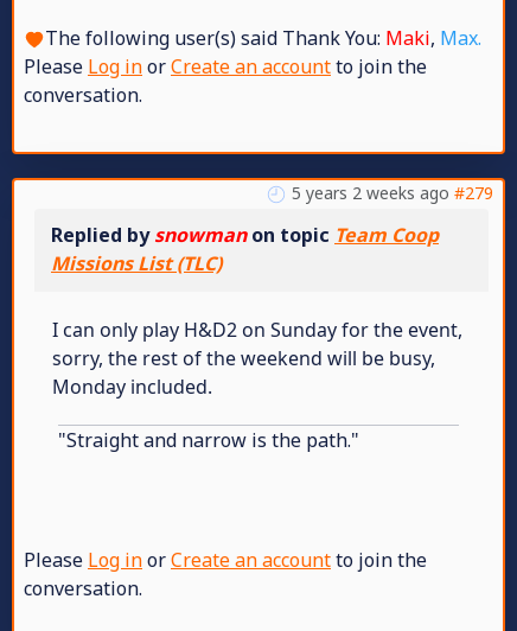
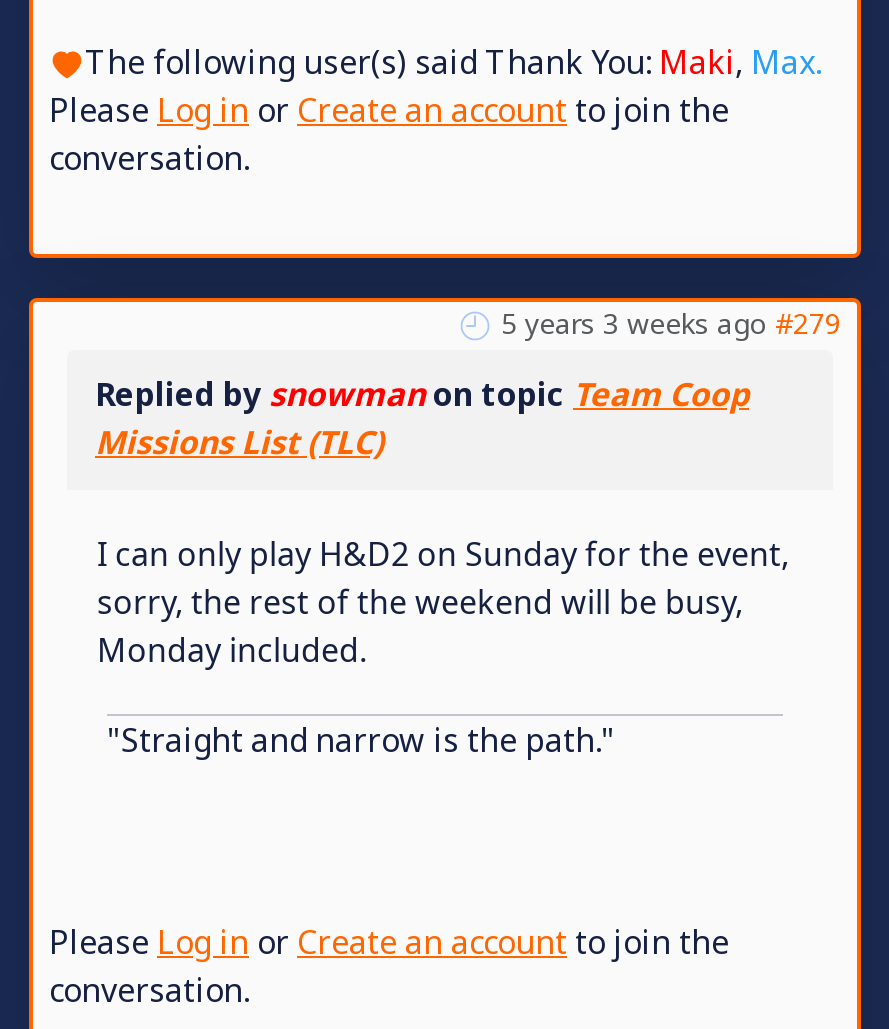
- 5 years 2 weeks ago #279
+ 5 years 3 weeks ago #279
